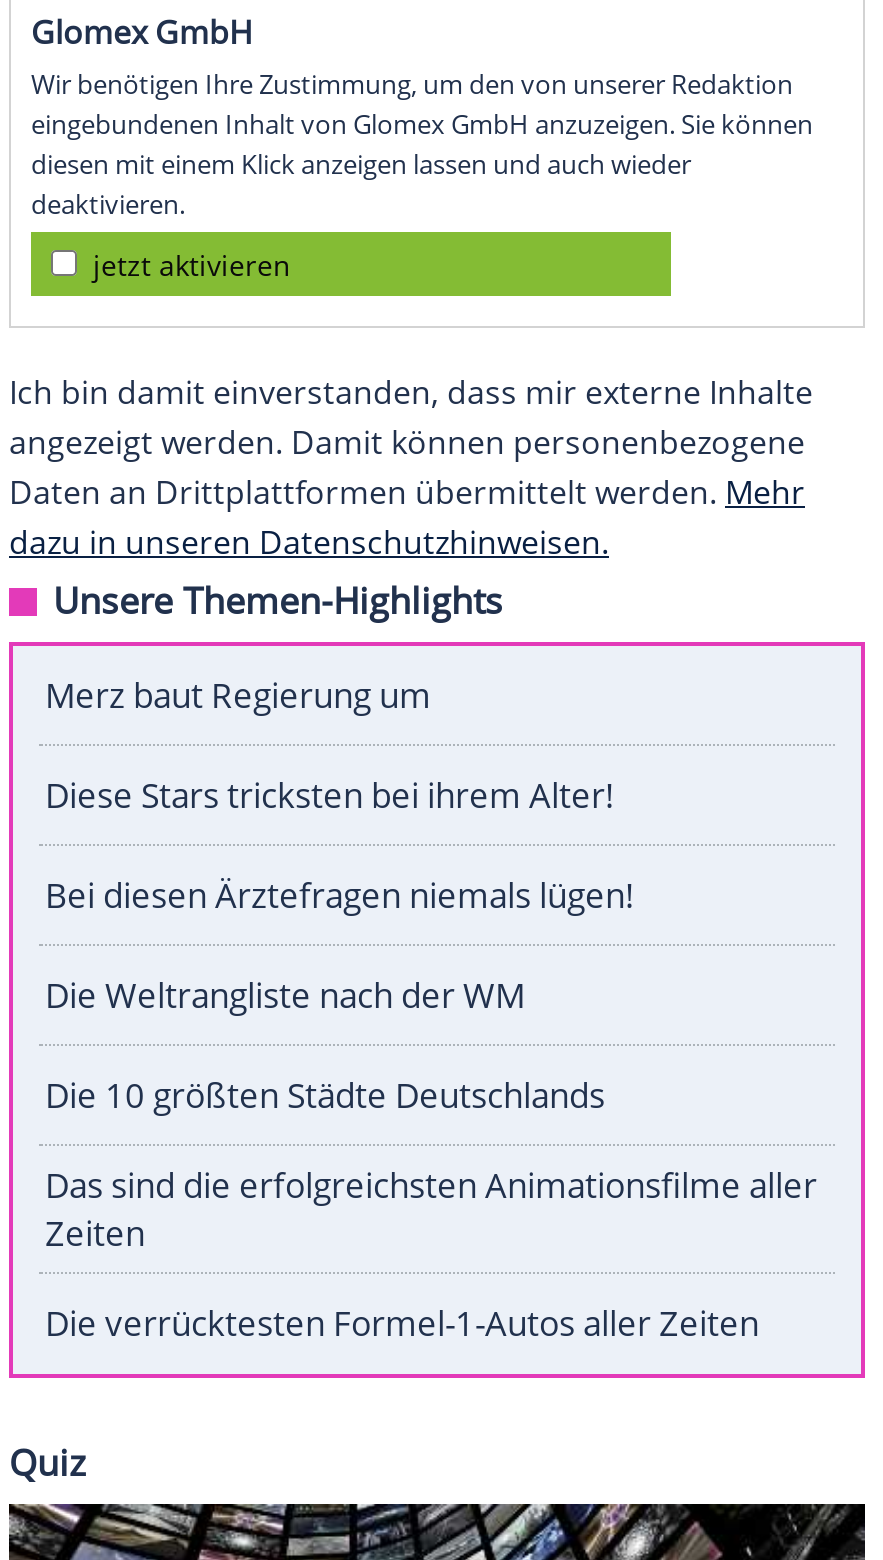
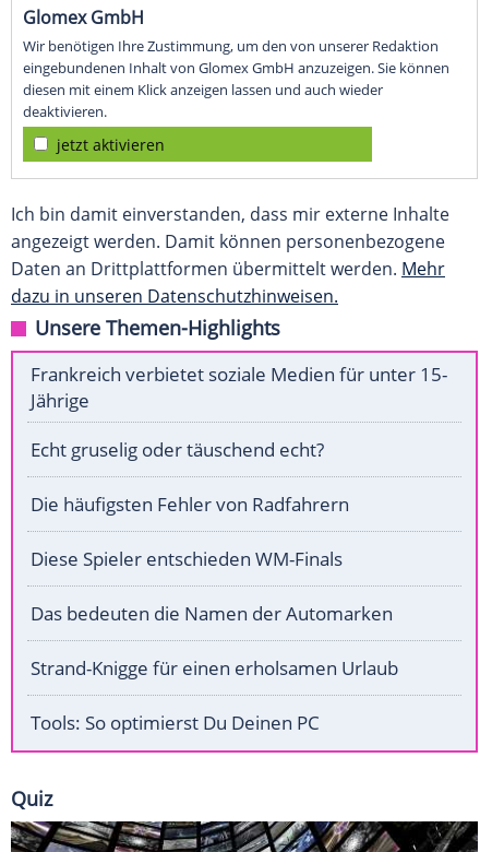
- Merz baut Regierung um
+ Frankreich verbietet soziale Medien für unter 15-
+ Jährige

- Diese Stars tricksten bei ihrem Alter!
+ Echt gruselig oder täuschend echt?

- Bei diesen Ärztefragen niemals lügen!
+ Die häufigsten Fehler von Radfahrern

- Die Weltrangliste nach der WM
+ Diese Spieler entschieden WM-Finals

- Die 10 größten Städte Deutschlands
+ Das bedeuten die Namen der Automarken

- Das sind die erfolgreichsten Animationsfilme aller
- Zeiten
+ Strand-Knigge für einen erholsamen Urlaub

- Die verrücktesten Formel-1-Autos aller Zeiten
+ Tools: So optimierst Du Deinen PC
